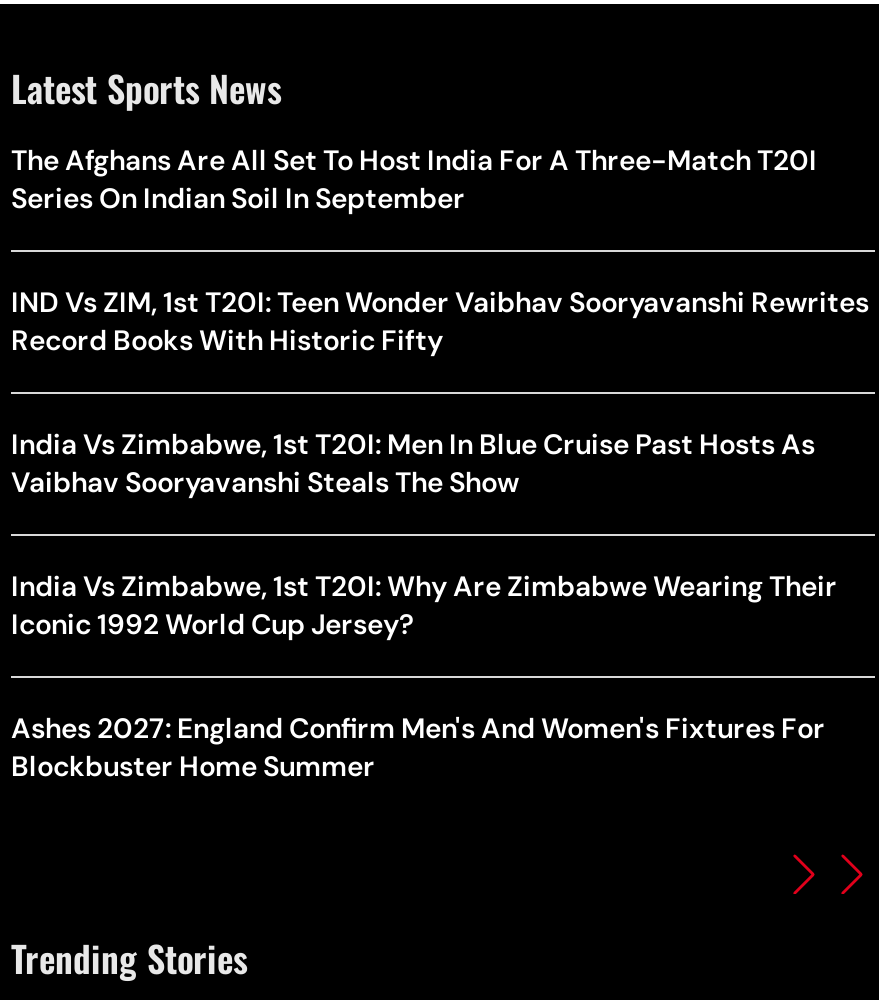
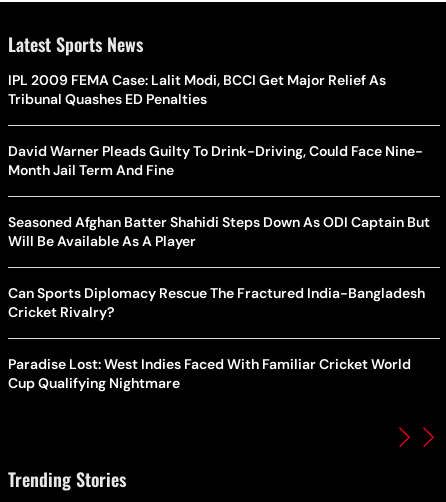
- The Afghans Are All Set To Host India For A Three-Match T20I
- Series On Indian Soil In September
+ IPL 2009 FEMA Case: Lalit Modi, BCCI Get Major Relief As
+ Tribunal Quashes ED Penalties

- IND Vs ZIM, 1st T20I: Teen Wonder Vaibhav Sooryavanshi Rewrites
- Record Books With Historic Fifty
+ David Warner Pleads Guilty To Drink-Driving, Could Face Nine-
+ Month Jail Term And Fine

- India Vs Zimbabwe, 1st T20I: Men In Blue Cruise Past Hosts As
- Vaibhav Sooryavanshi Steals The Show
+ Seasoned Afghan Batter Shahidi Steps Down As ODI Captain But
+ Will Be Available As A Player

- India Vs Zimbabwe, 1st T20I: Why Are Zimbabwe Wearing Their
- Iconic 1992 World Cup Jersey?
+ Can Sports Diplomacy Rescue The Fractured India-Bangladesh
+ Cricket Rivalry?

- Ashes 2027: England Confirm Men's And Women's Fixtures For
- Blockbuster Home Summer
+ Paradise Lost: West Indies Faced With Familiar Cricket World
+ Cup Qualifying Nightmare
